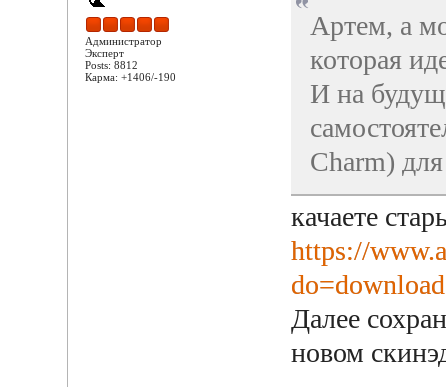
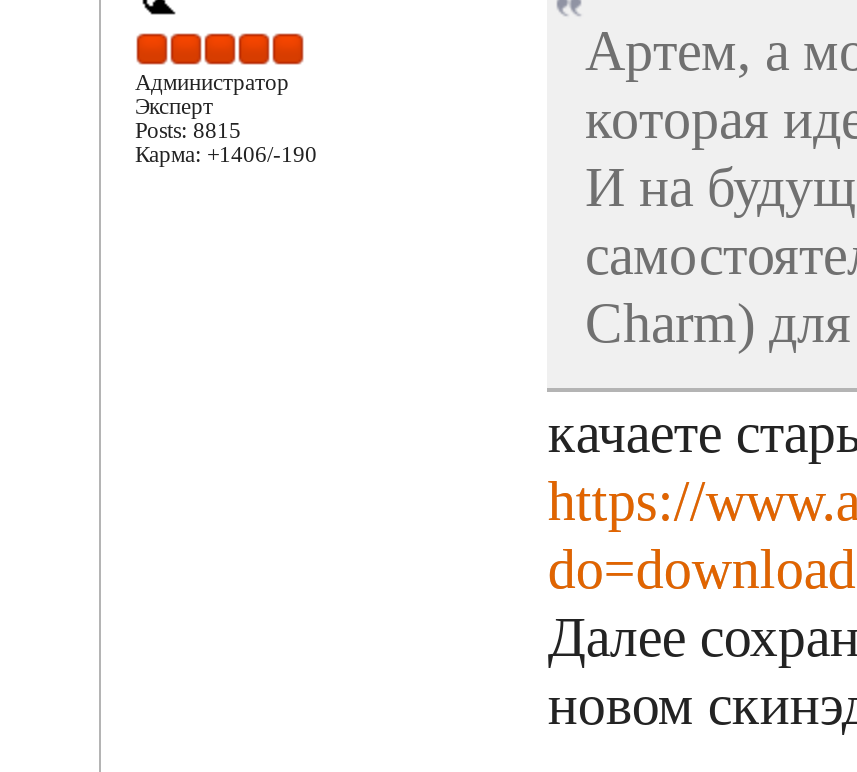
- Posts: 8812
+ Posts: 8815
